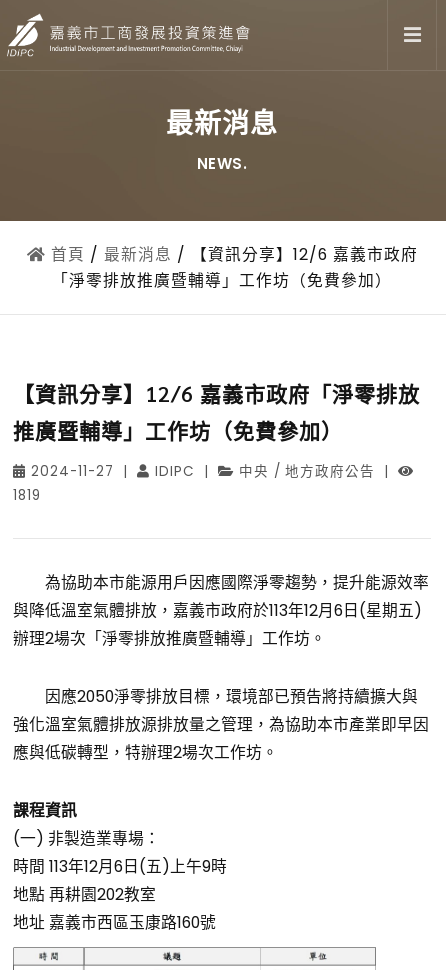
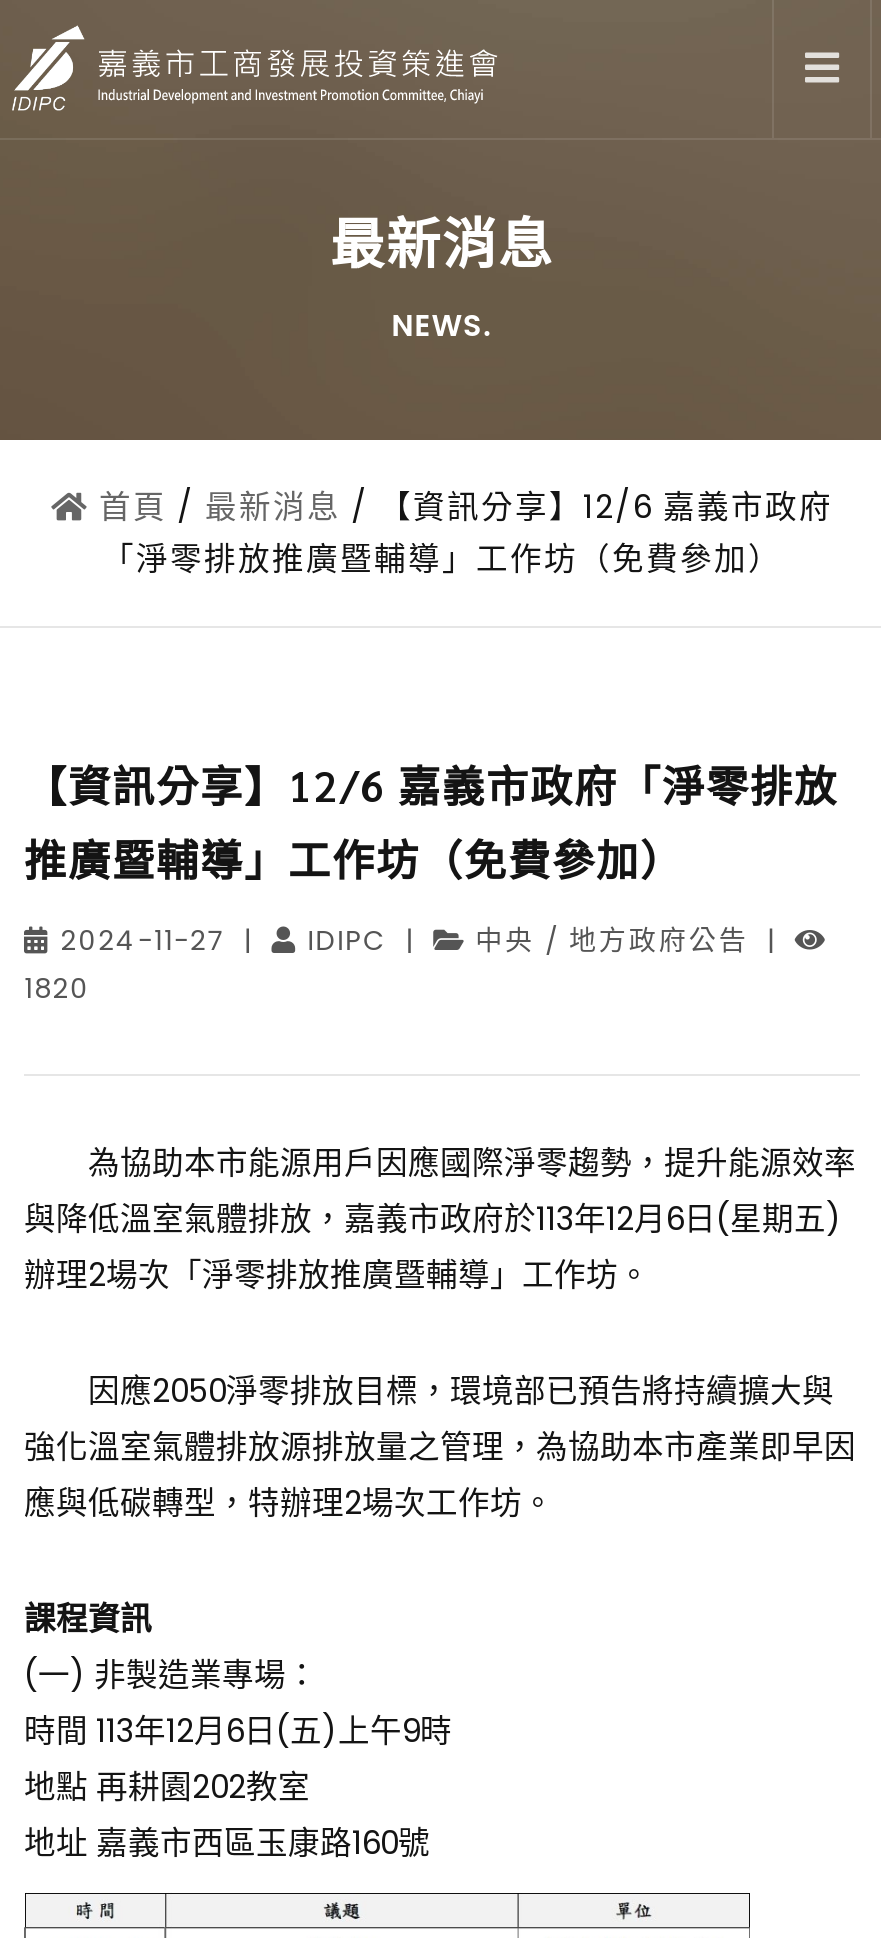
- 1819
+ 1820
